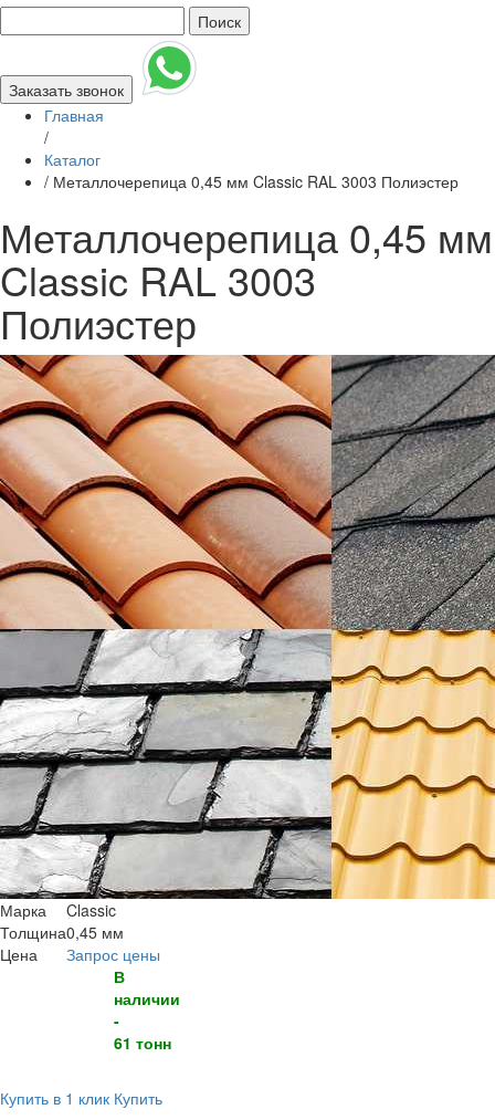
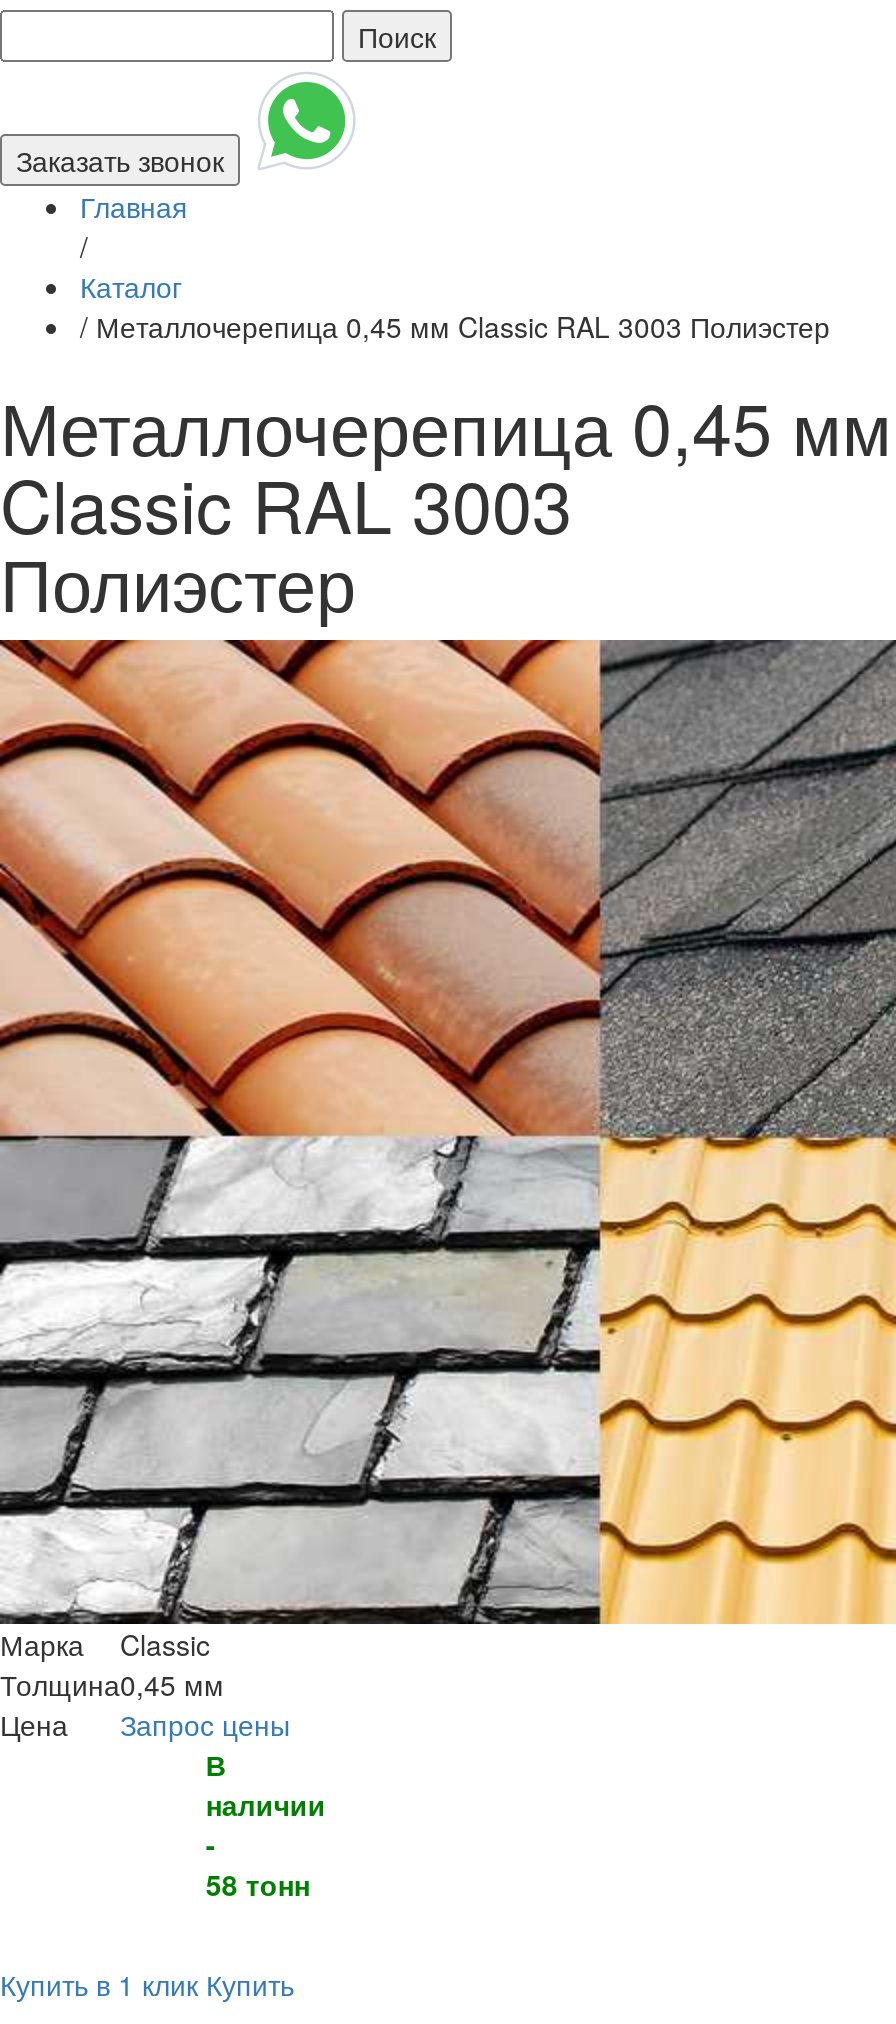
- 61 тонн
+ 58 тонн
